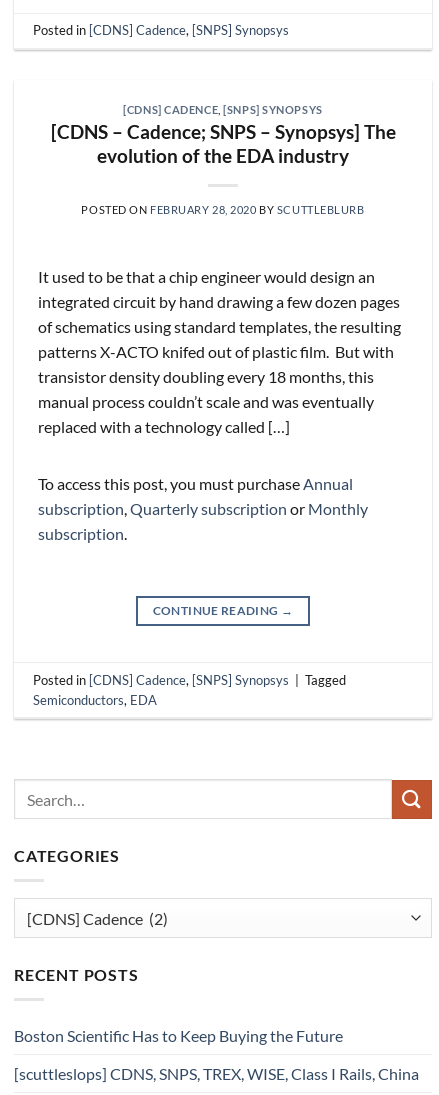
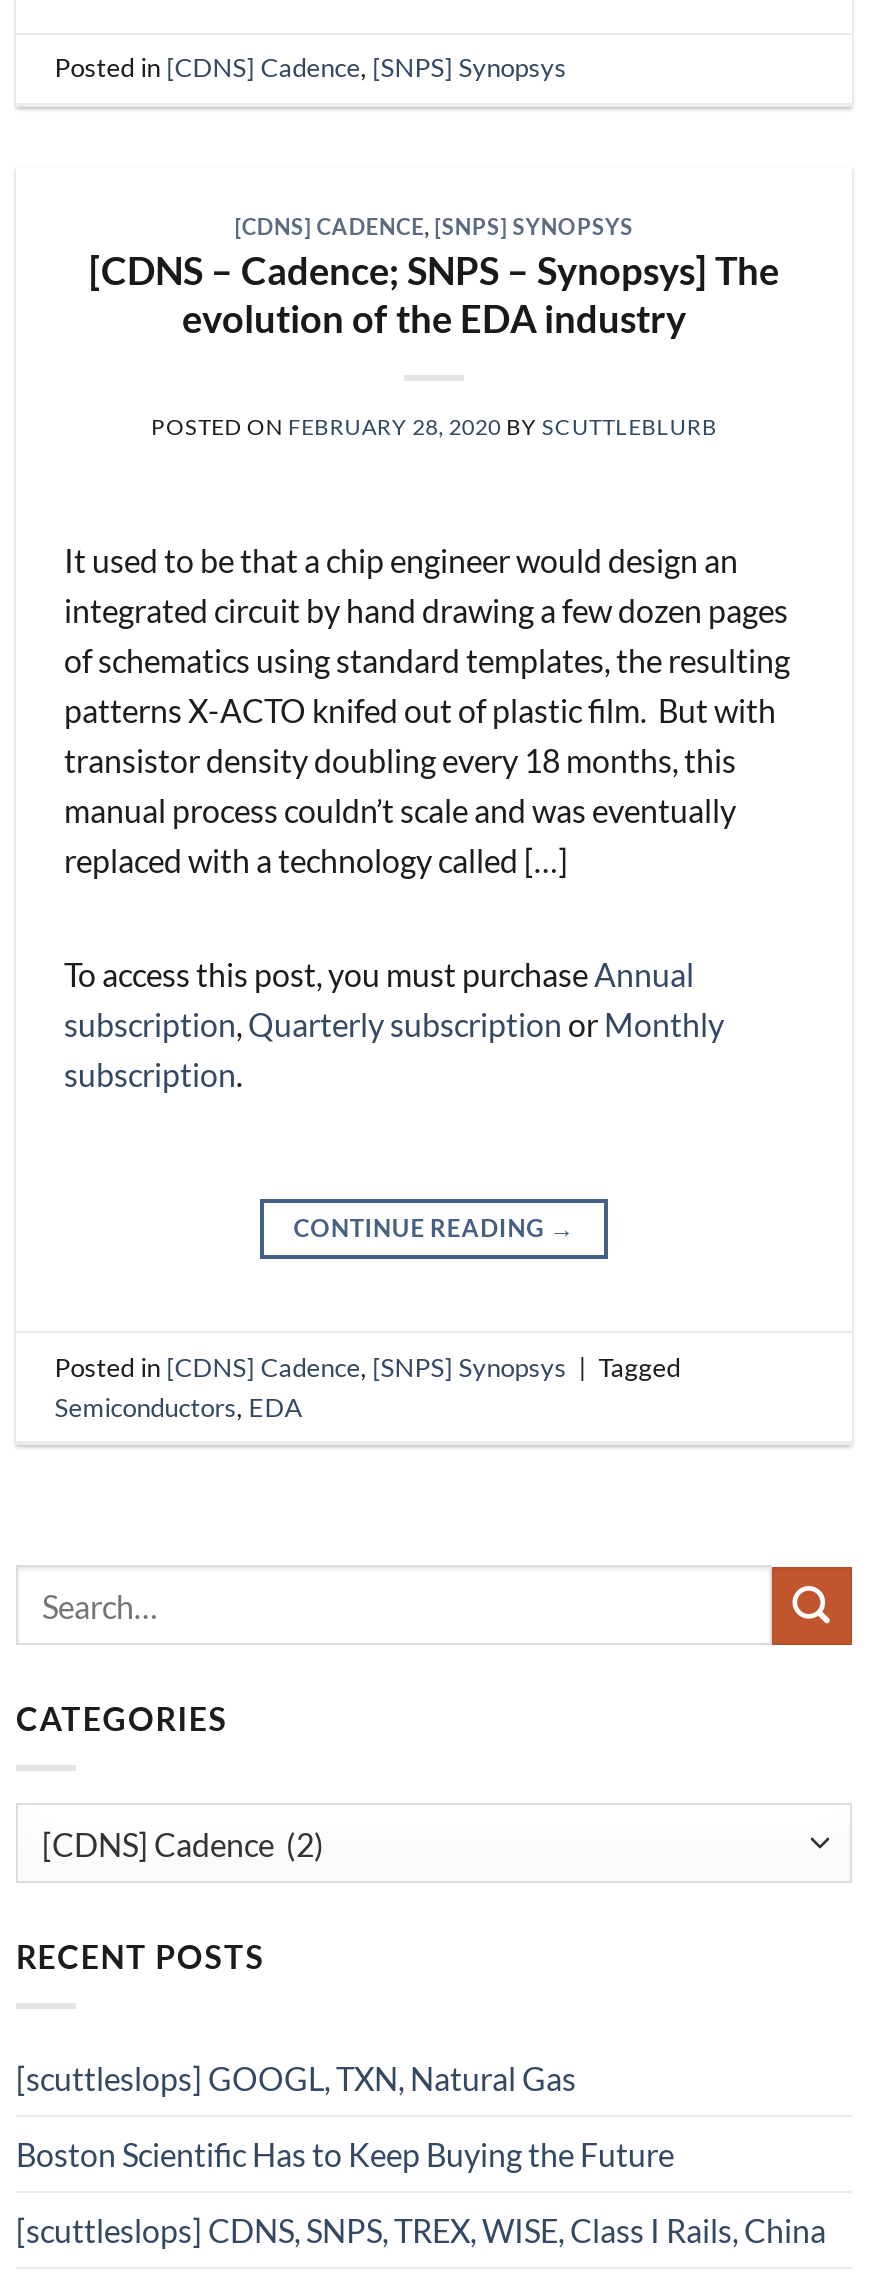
+ [scuttleslops] GOOGL, TXN, Natural Gas
